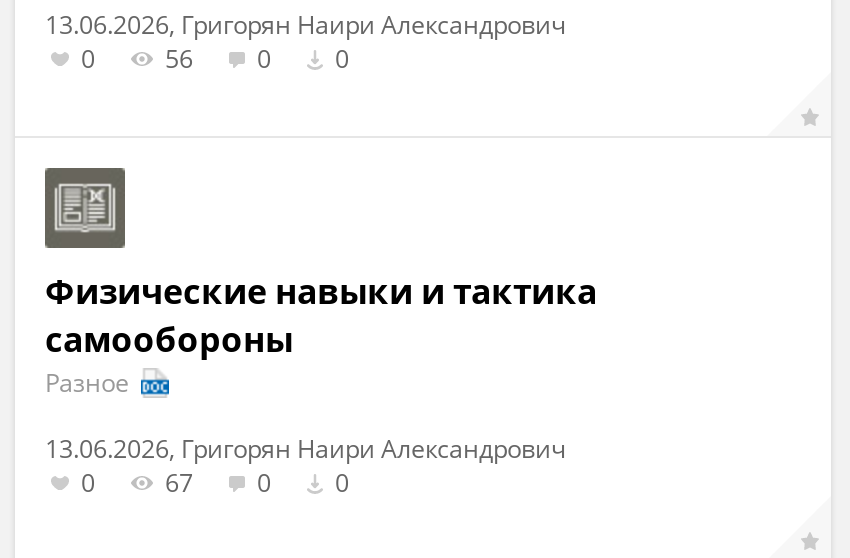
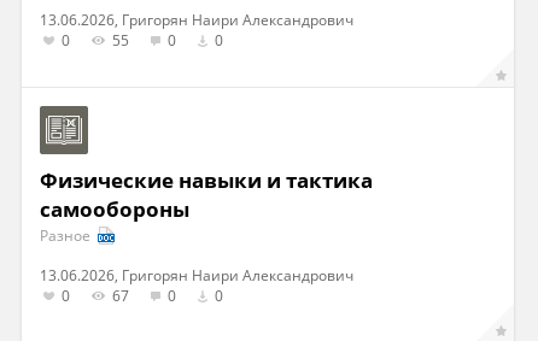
- 0 56 0 0
+ 0 55 0 0
